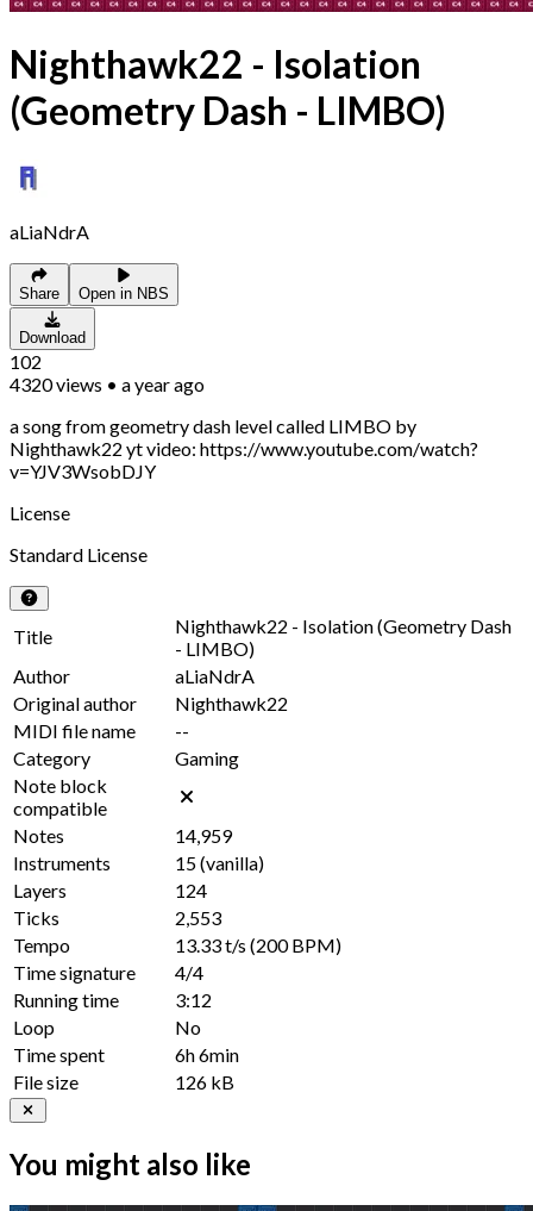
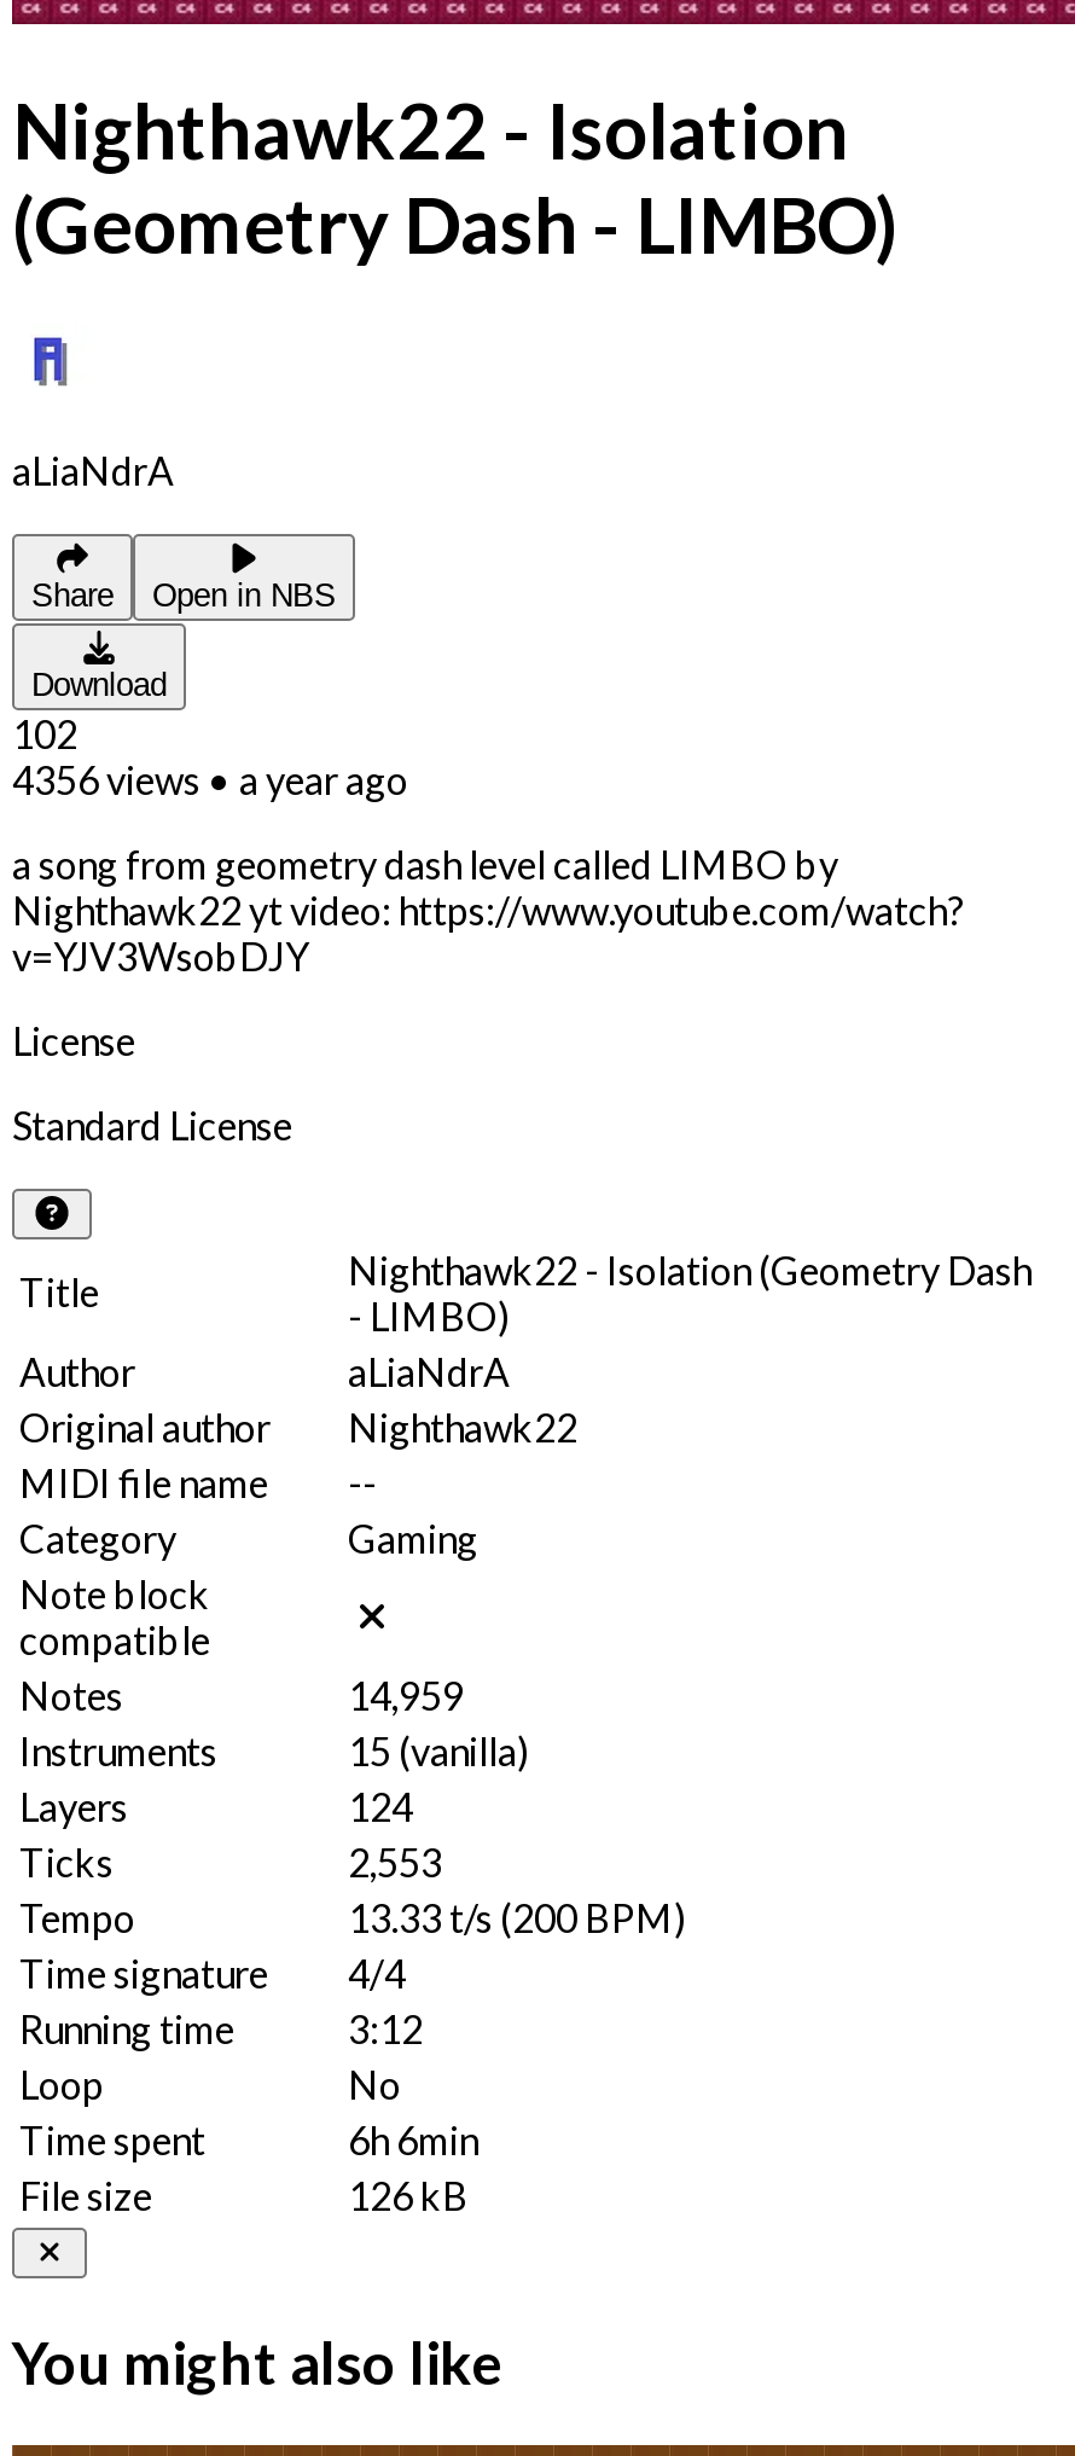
- 4320 views • a year ago
+ 4356 views • a year ago
